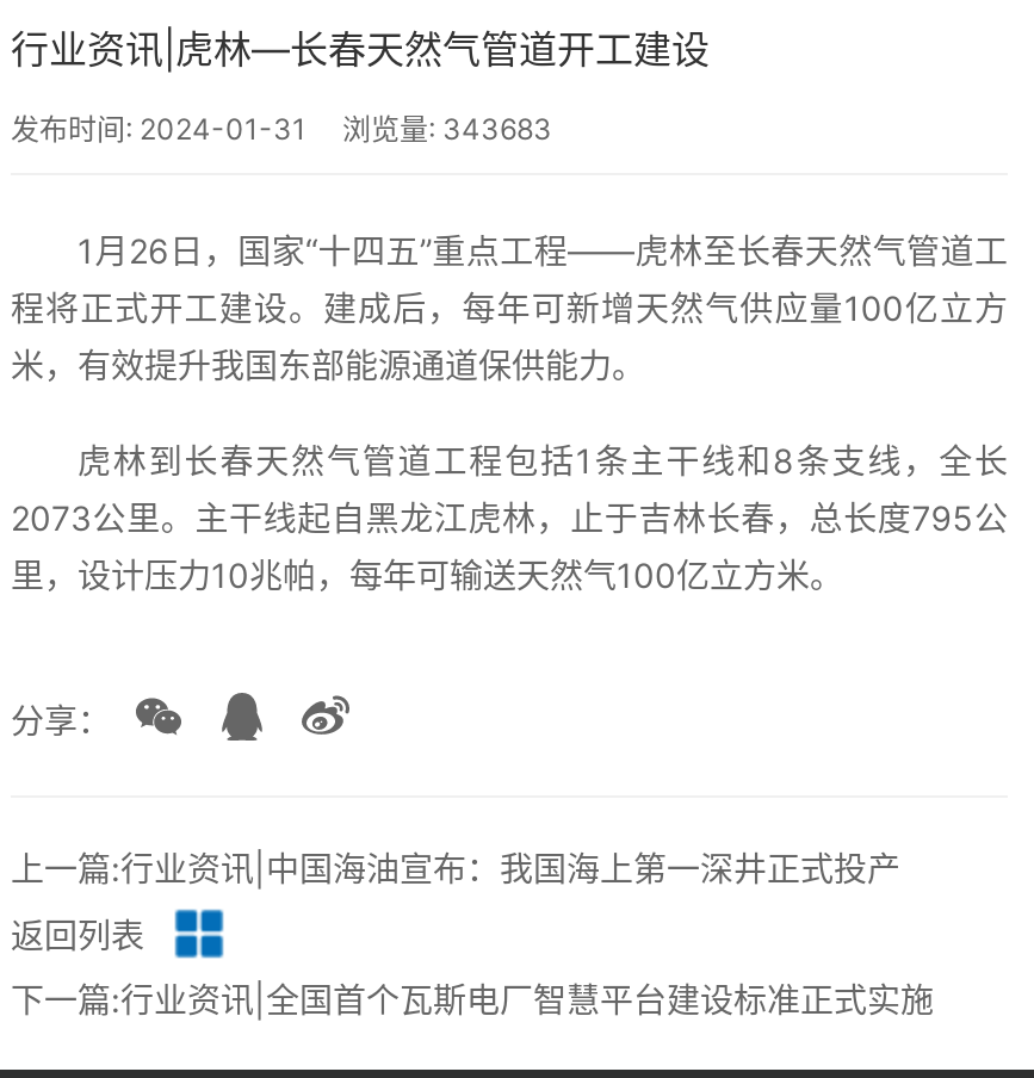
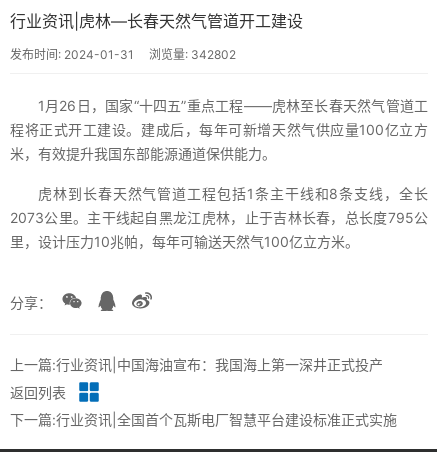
- 发布时间: 2024-01-31 浏览量: 343683
+ 发布时间: 2024-01-31 浏览量: 342802
